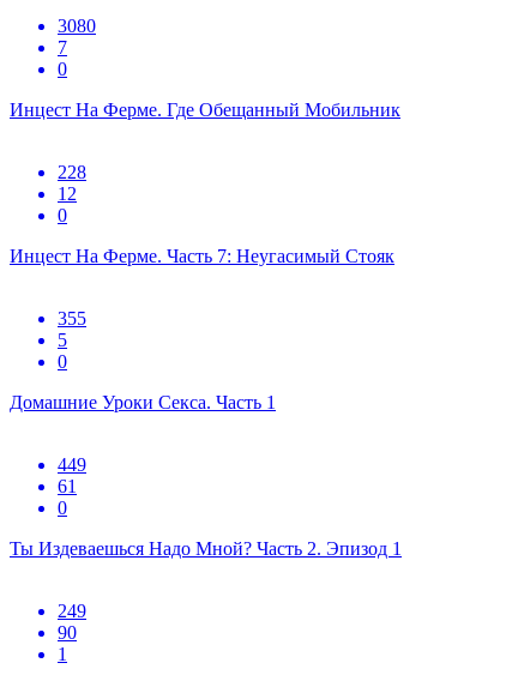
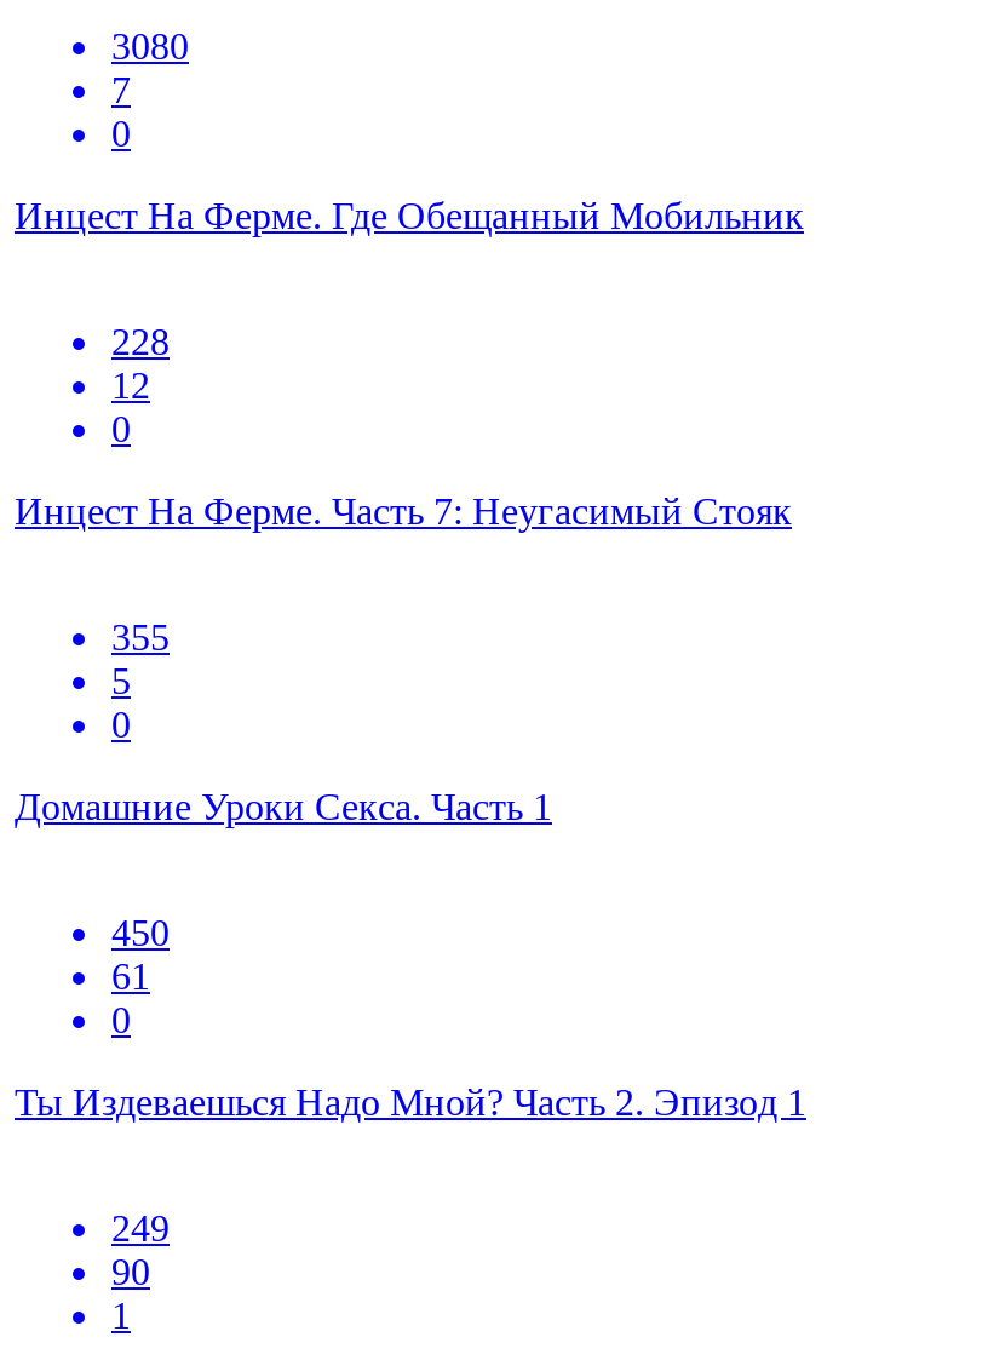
- 449
+ 450
